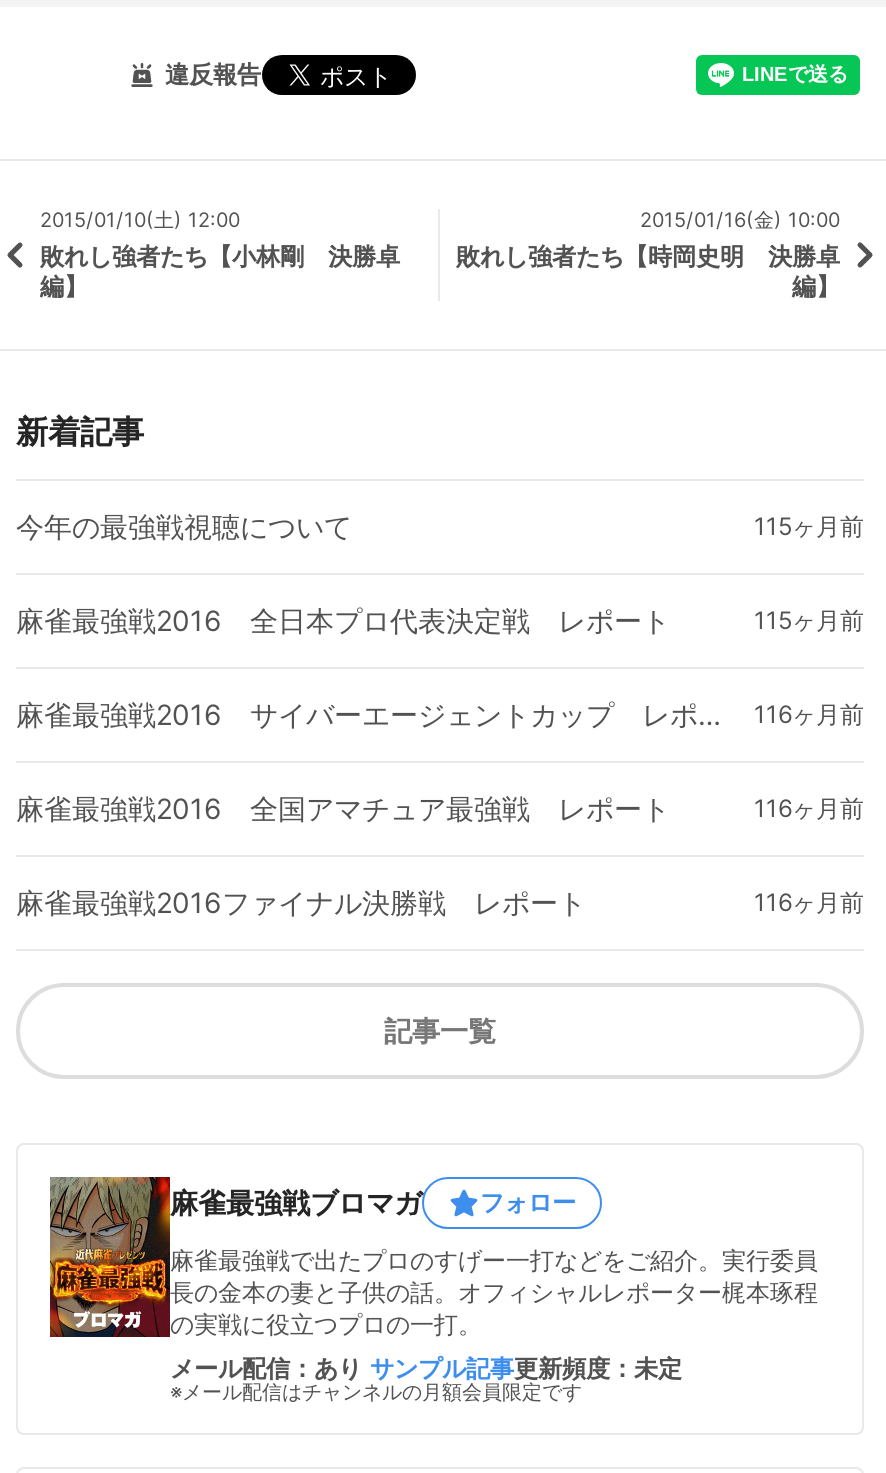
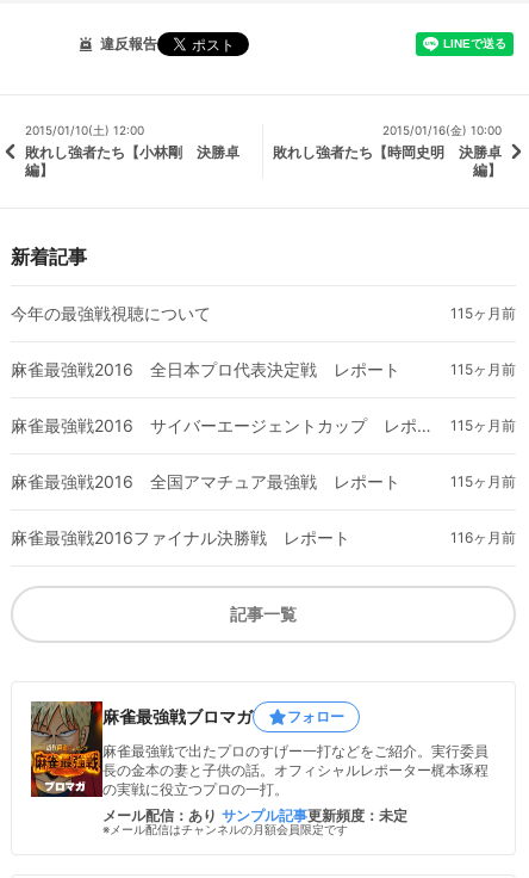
- 116ヶ月前
+ 115ヶ月前

- 116ヶ月前
+ 115ヶ月前
